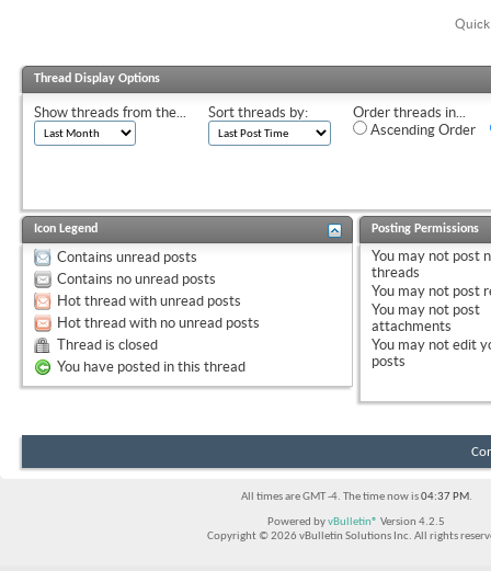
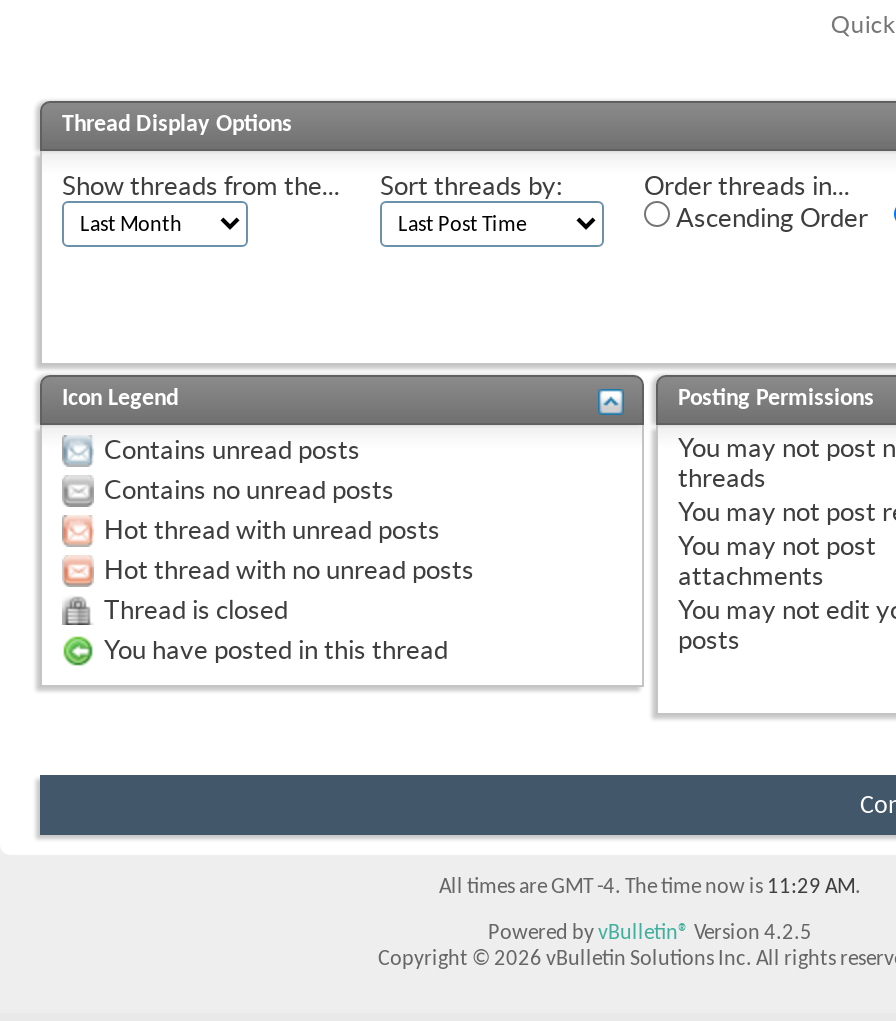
- All times are GMT -4. The time now is 04:37 PM.
+ All times are GMT -4. The time now is 11:29 AM.
